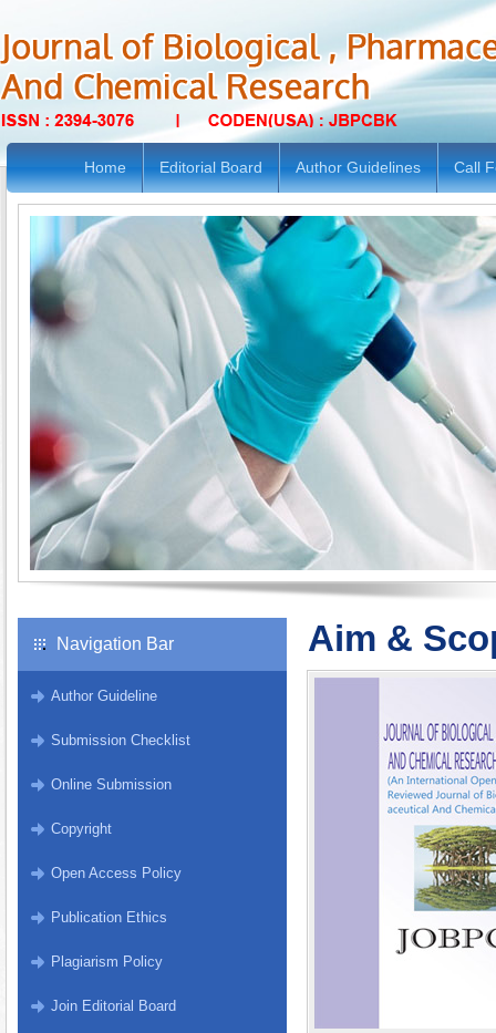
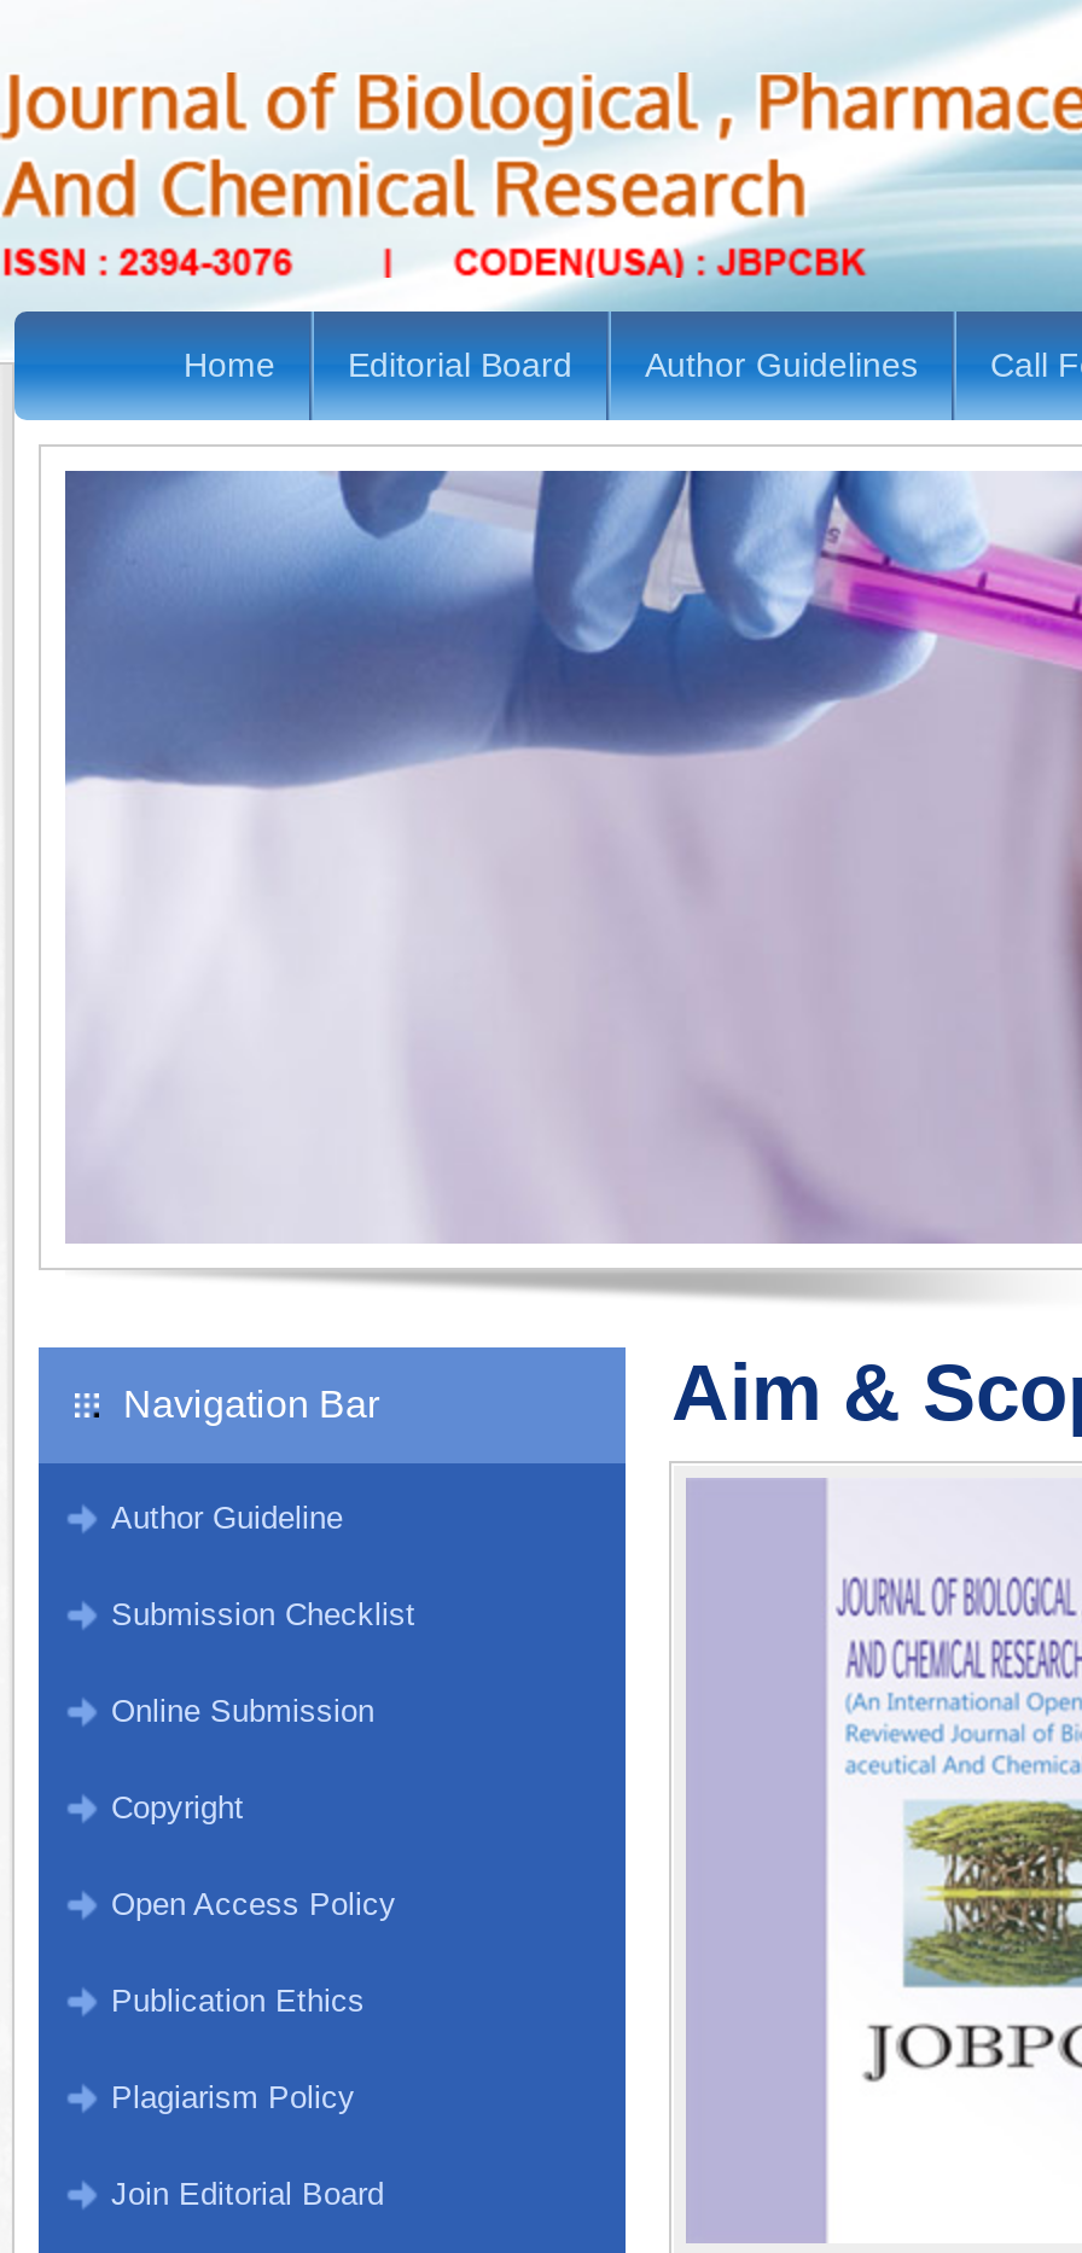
- [image]
+ [image]
